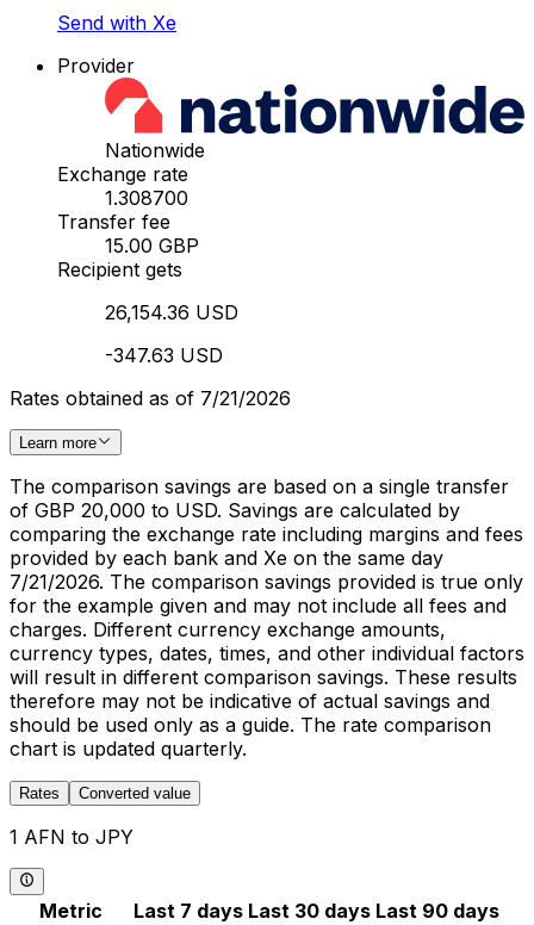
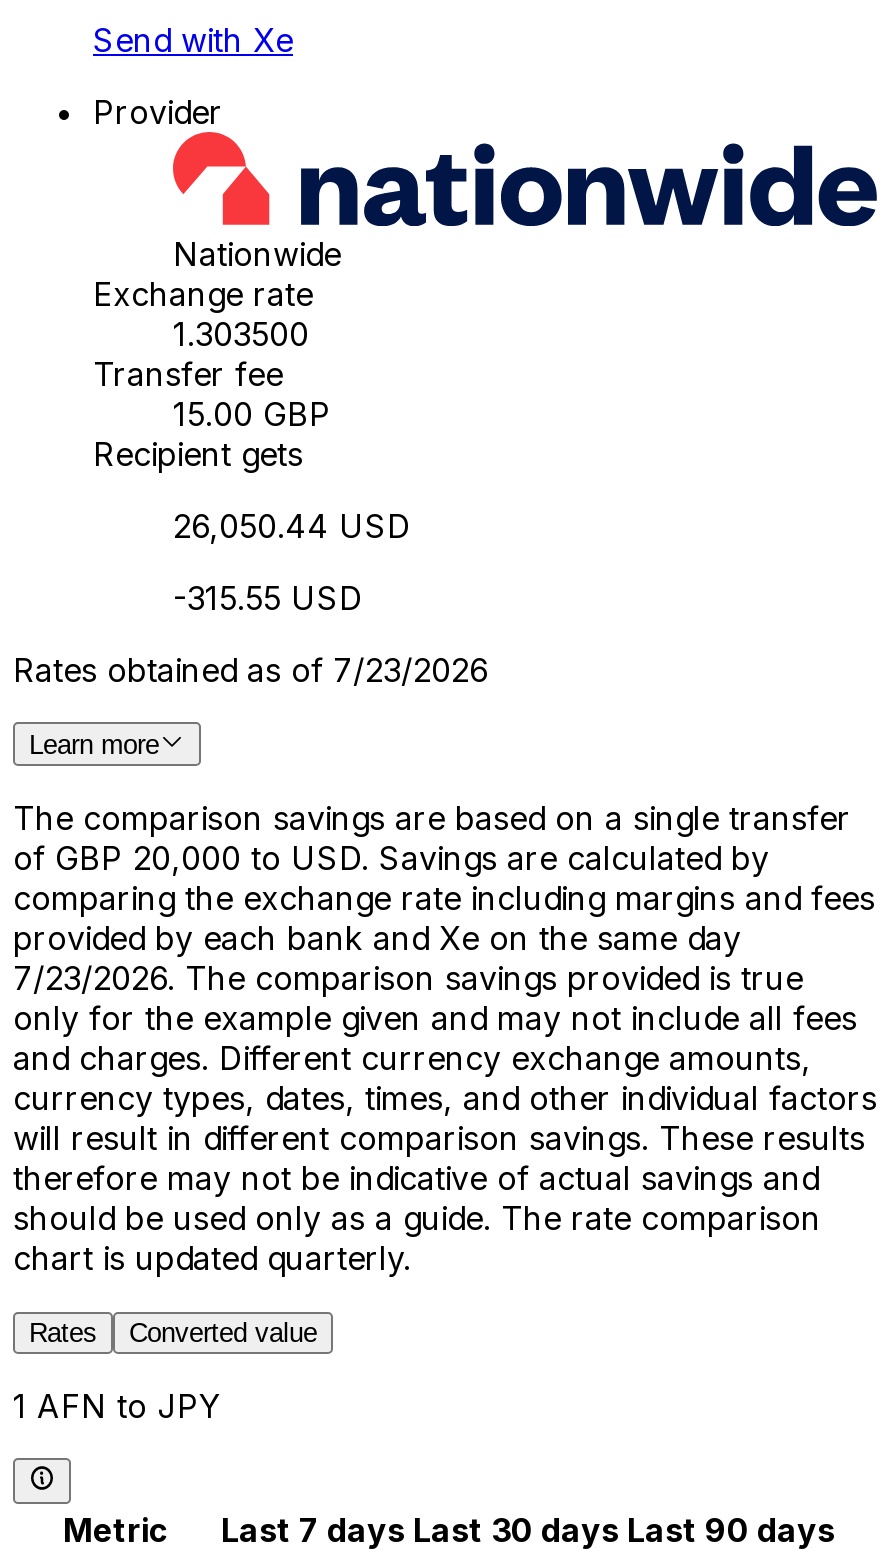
- 1.308700
+ 1.303500

- 26,154.36 USD
+ 26,050.44 USD

- -347.63 USD
+ -315.55 USD

- Rates obtained as of 7/21/2026
+ Rates obtained as of 7/23/2026

- 7/21/2026. The comparison savings provided is true only
- for the example given and may not include all fees and
- charges. Different currency exchange amounts,
+ 7/23/2026. The comparison savings provided is true
+ only for the example given and may not include all fees
+ and charges. Different currency exchange amounts,
